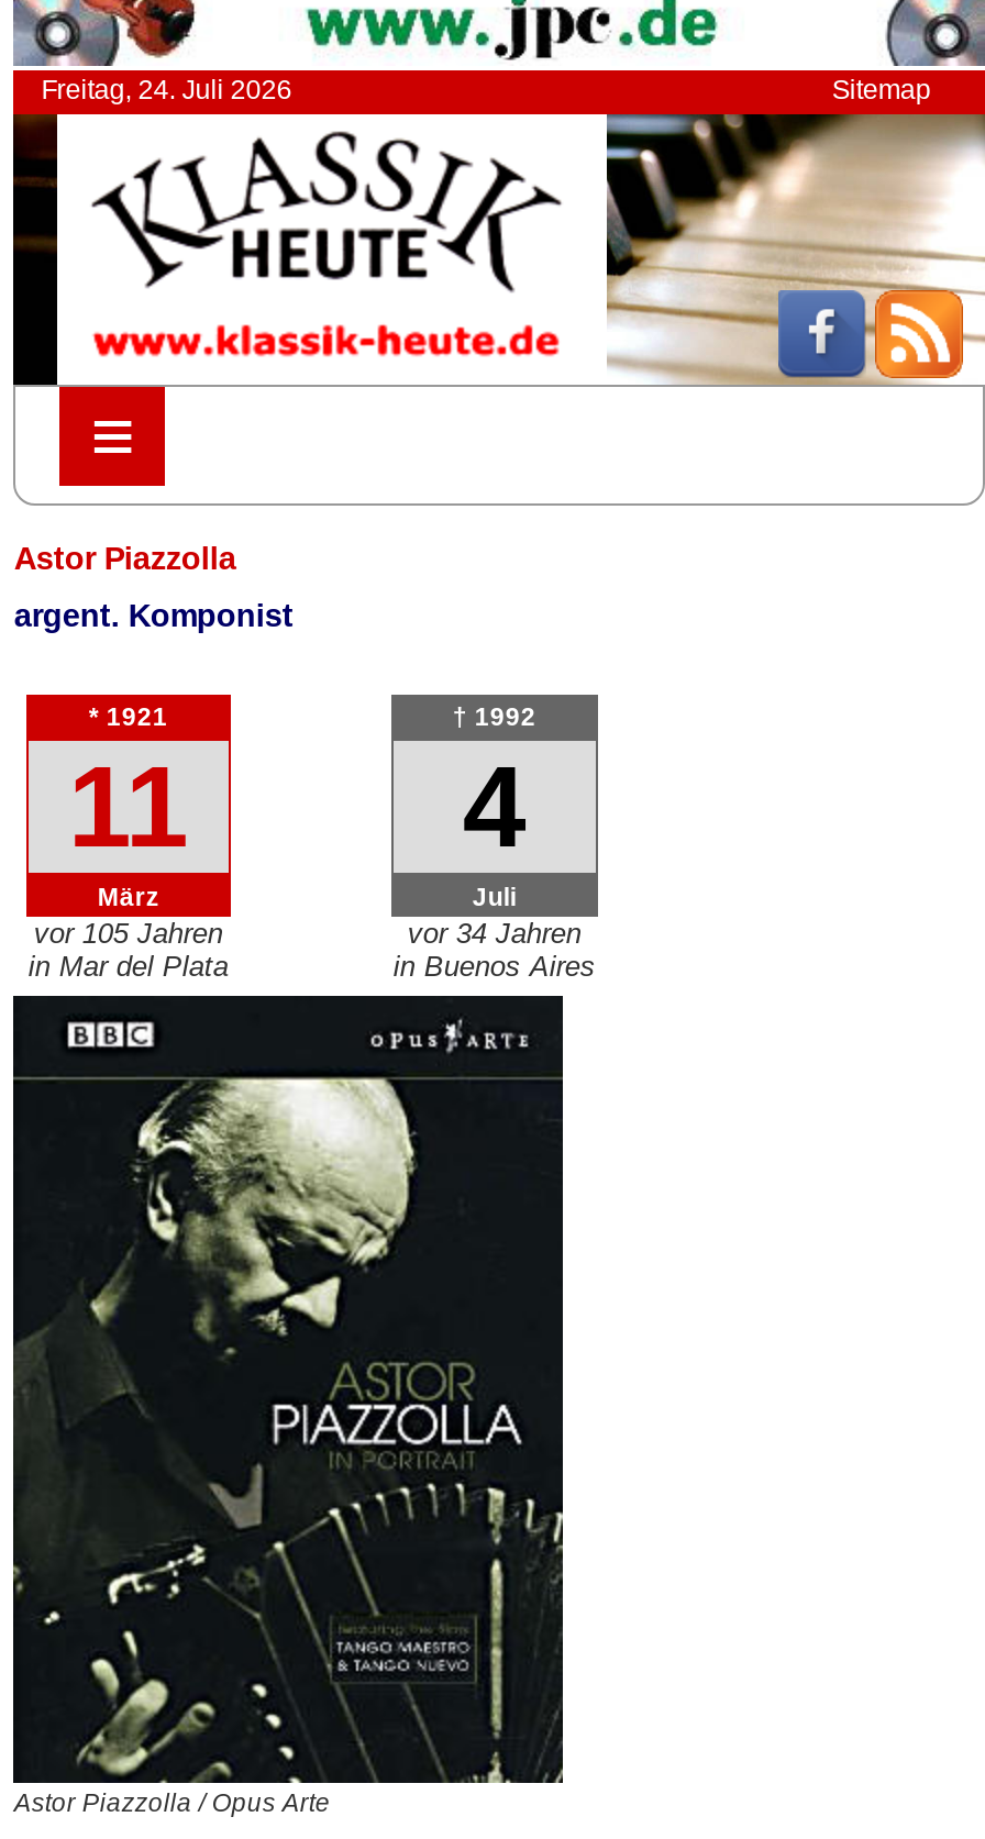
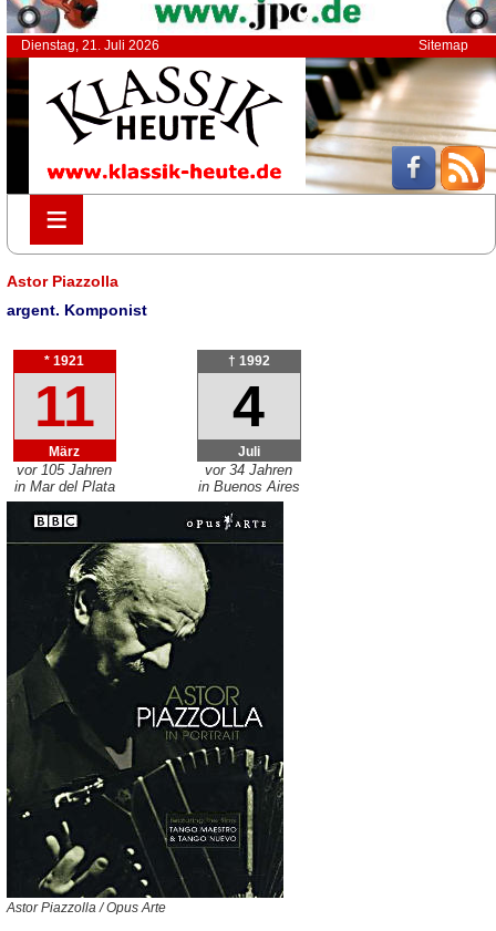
- Freitag, 24. Juli 2026
+ Dienstag, 21. Juli 2026
